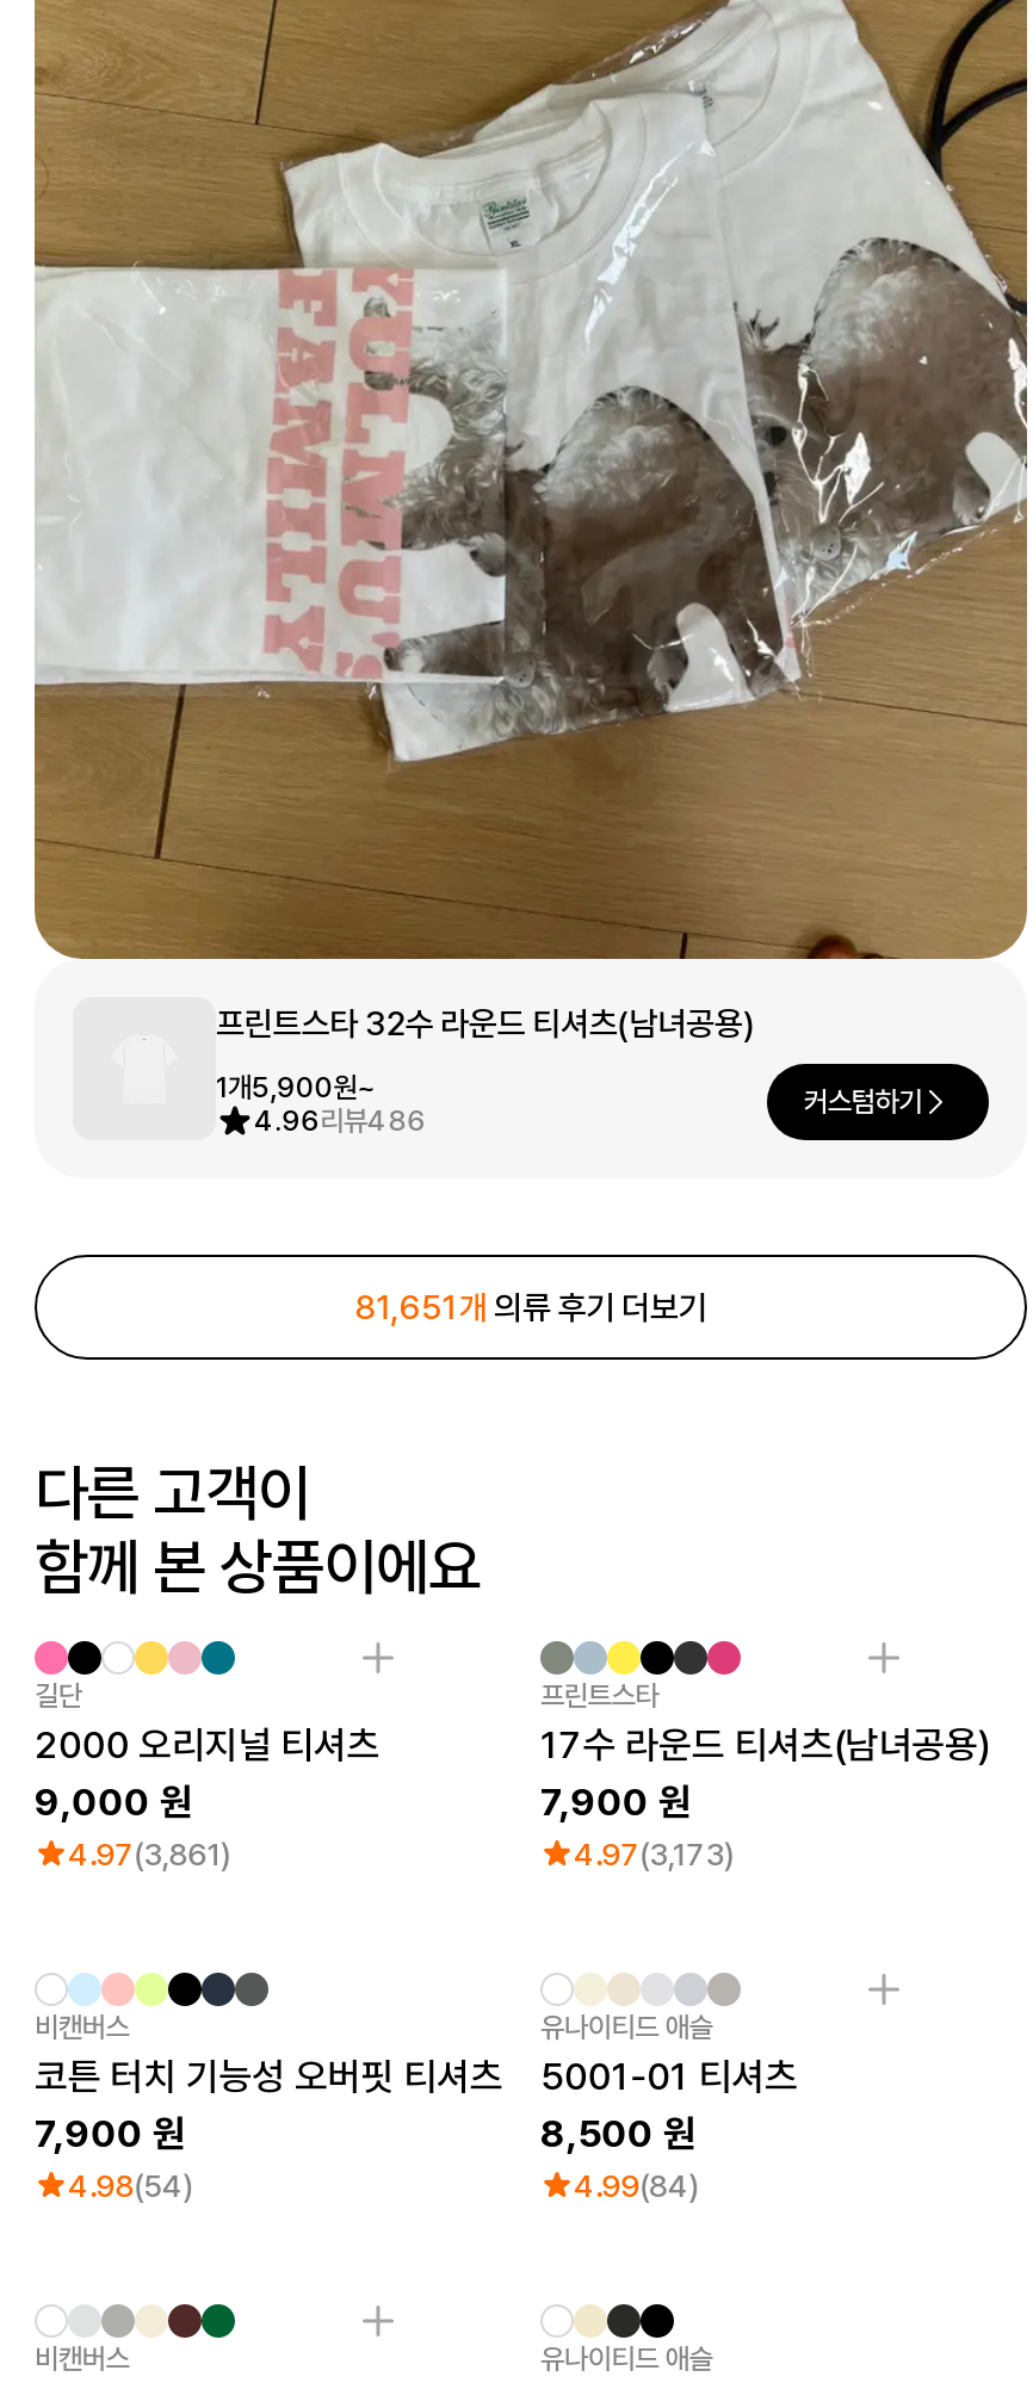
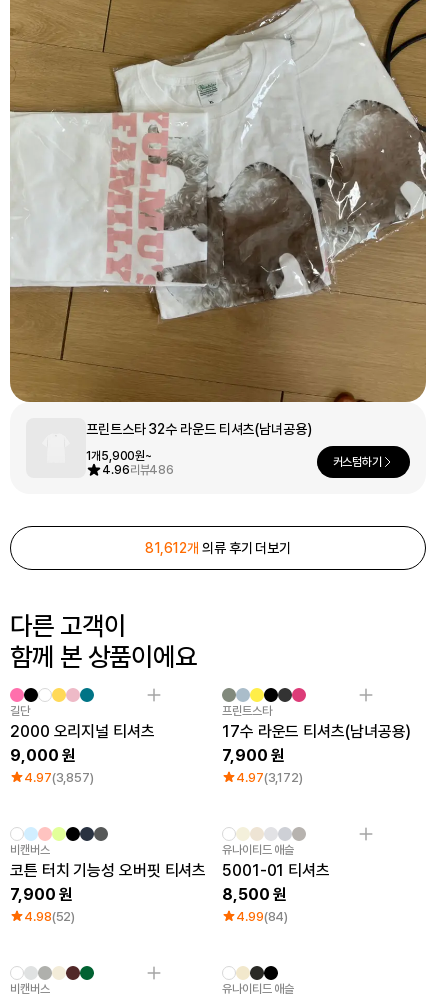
- 81,651개 의류 후기 더보기
+ 81,612개 의류 후기 더보기

- 4.97(3,861)
+ 4.97(3,857)

- 4.97(3,173)
+ 4.97(3,172)

- 4.98(54)
+ 4.98(52)
